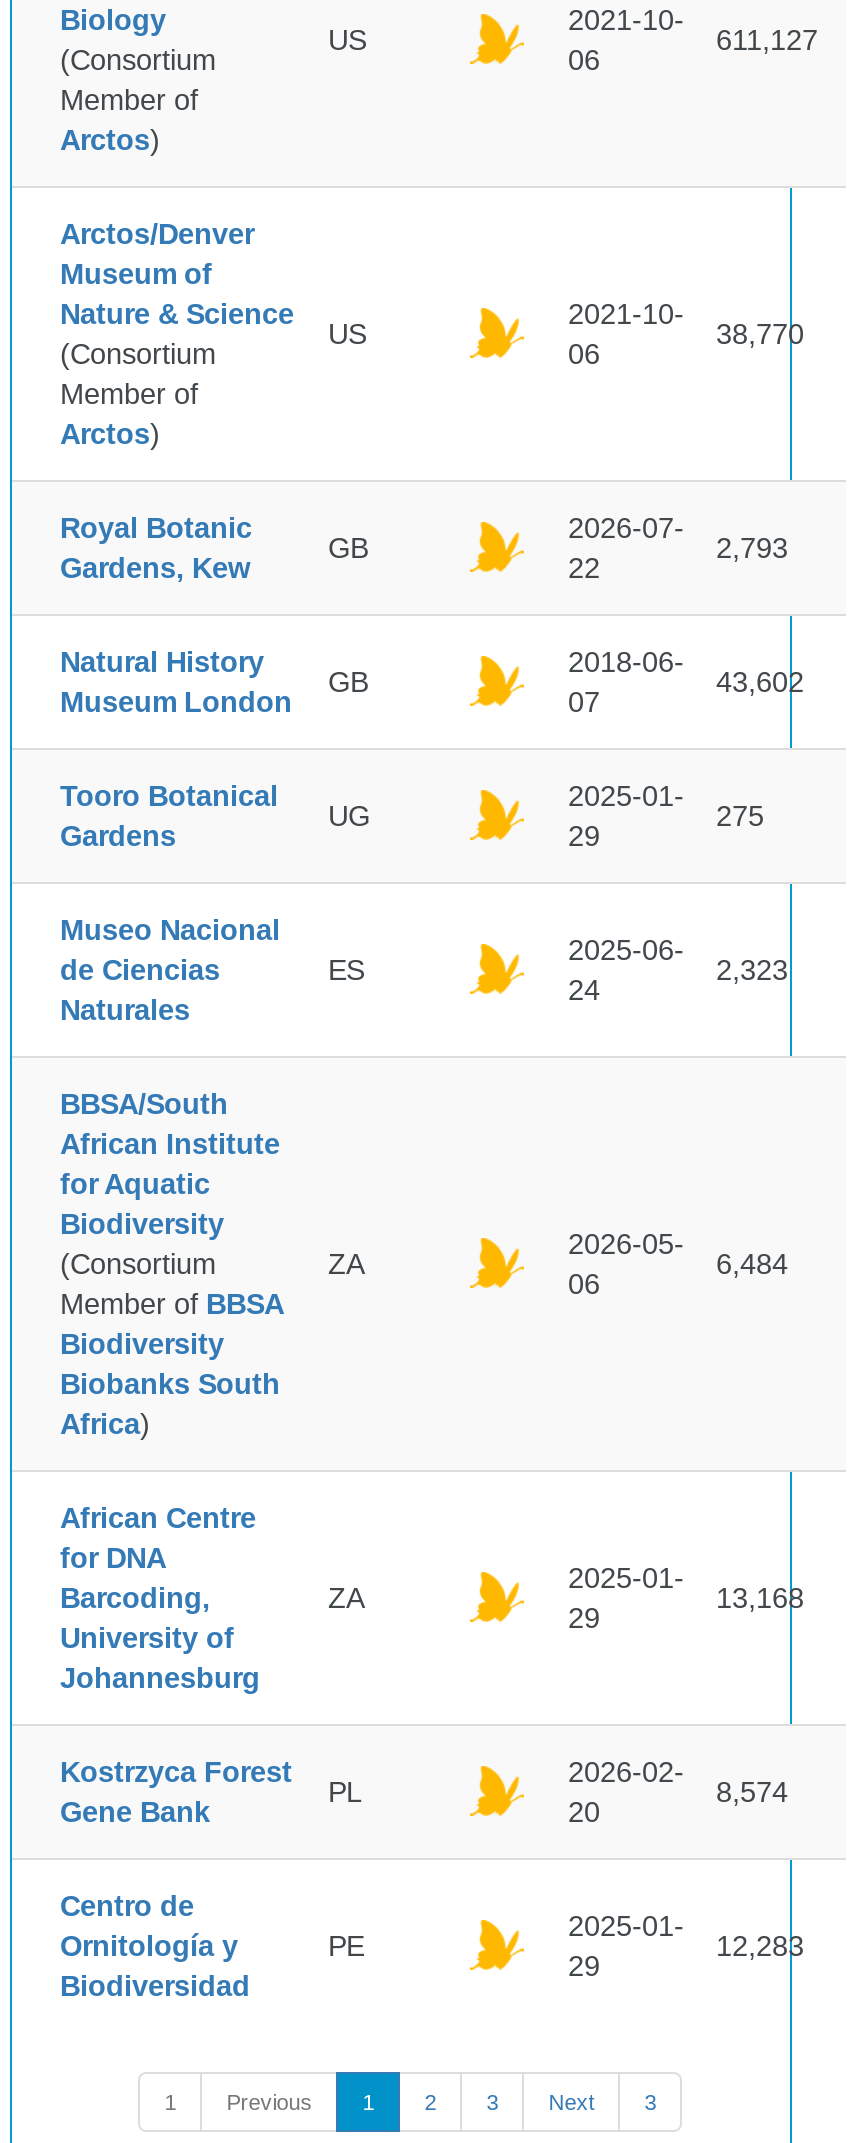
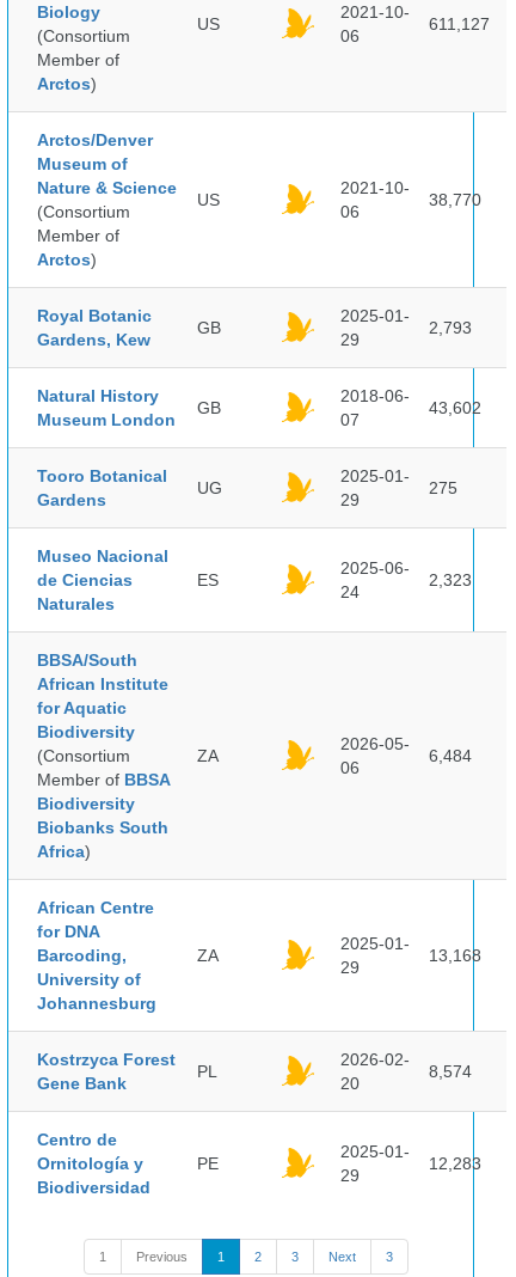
- 2026-07-
+ 2025-01-

- 22
+ 29
